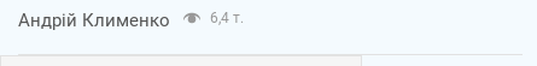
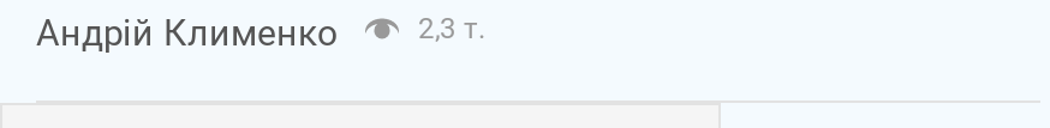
- 6,4 т.
+ 2,3 т.
